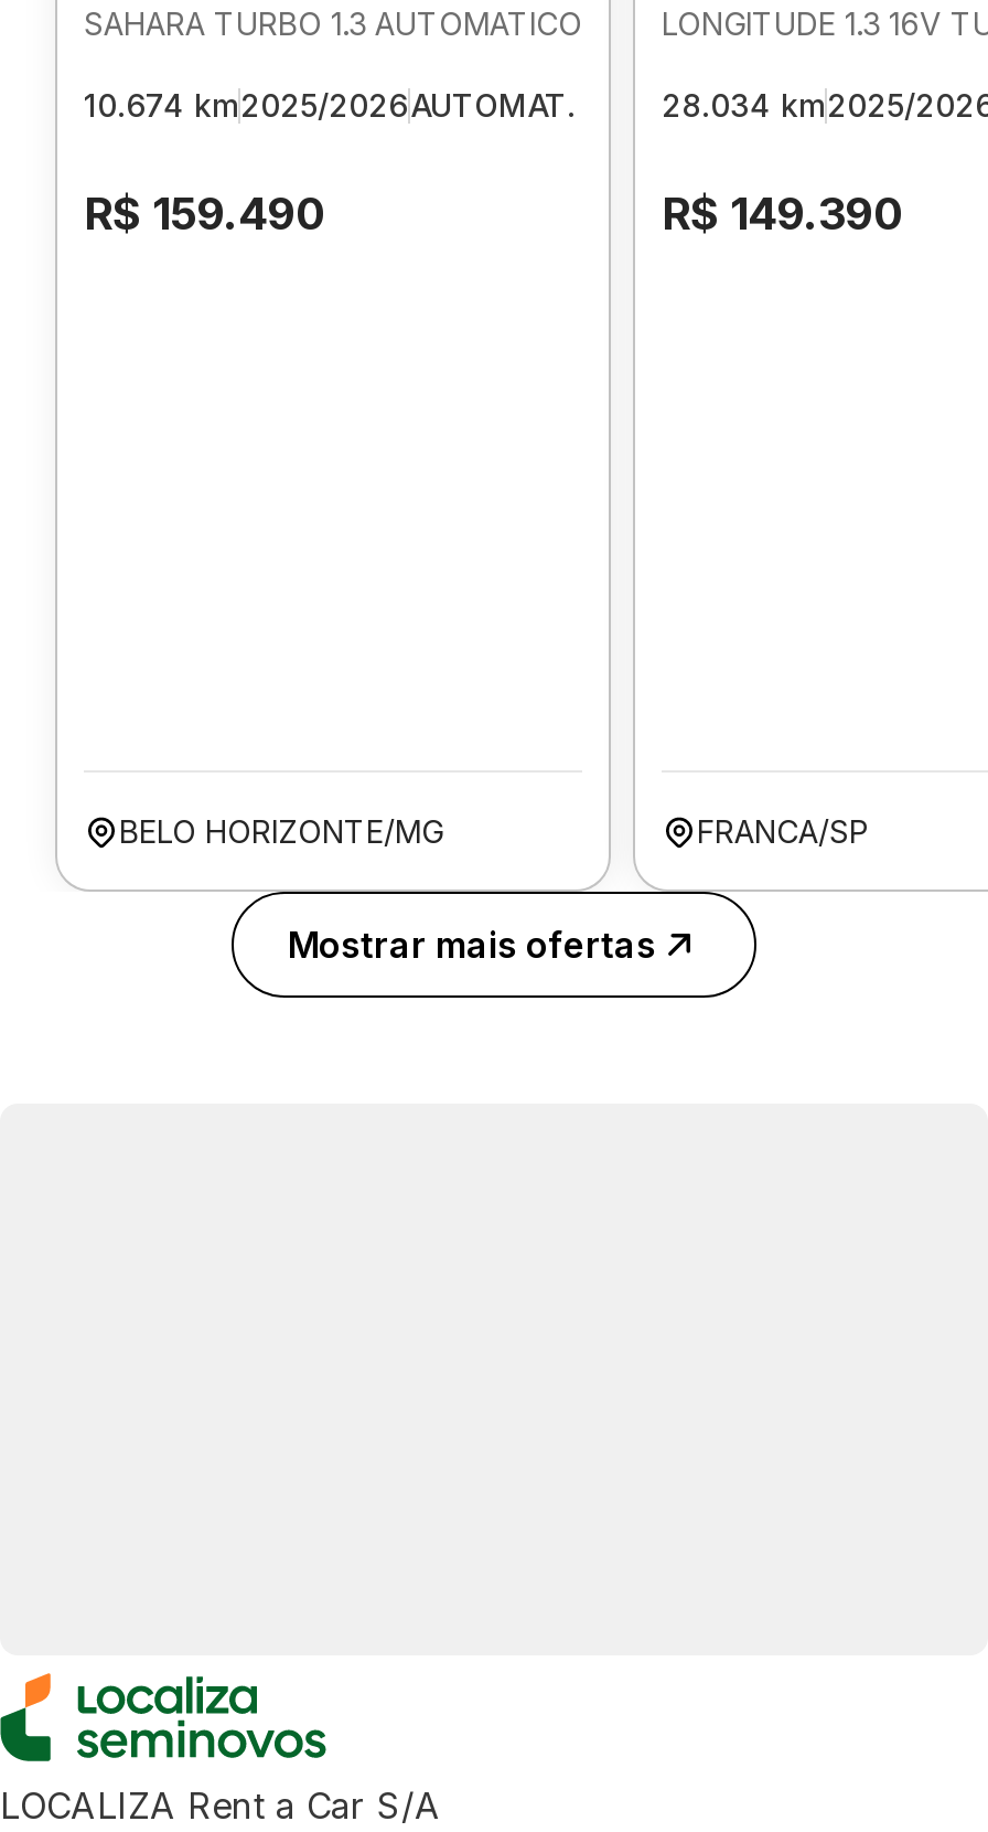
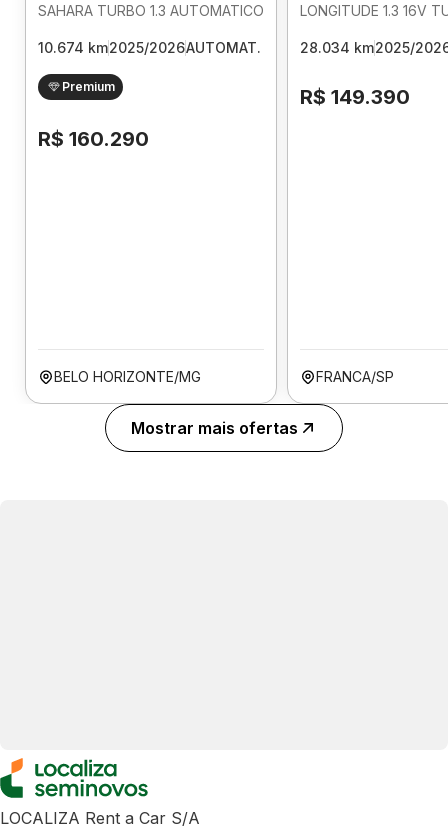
- R$ 159.490
+ Premium
+ R$ 160.290
